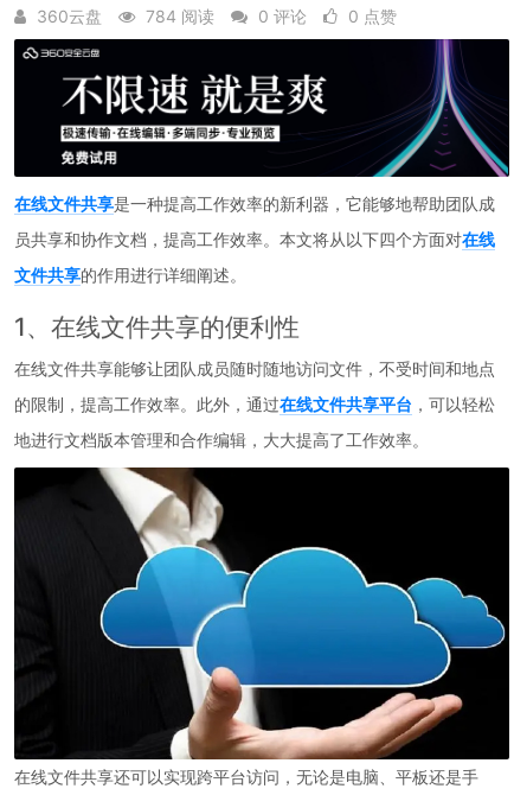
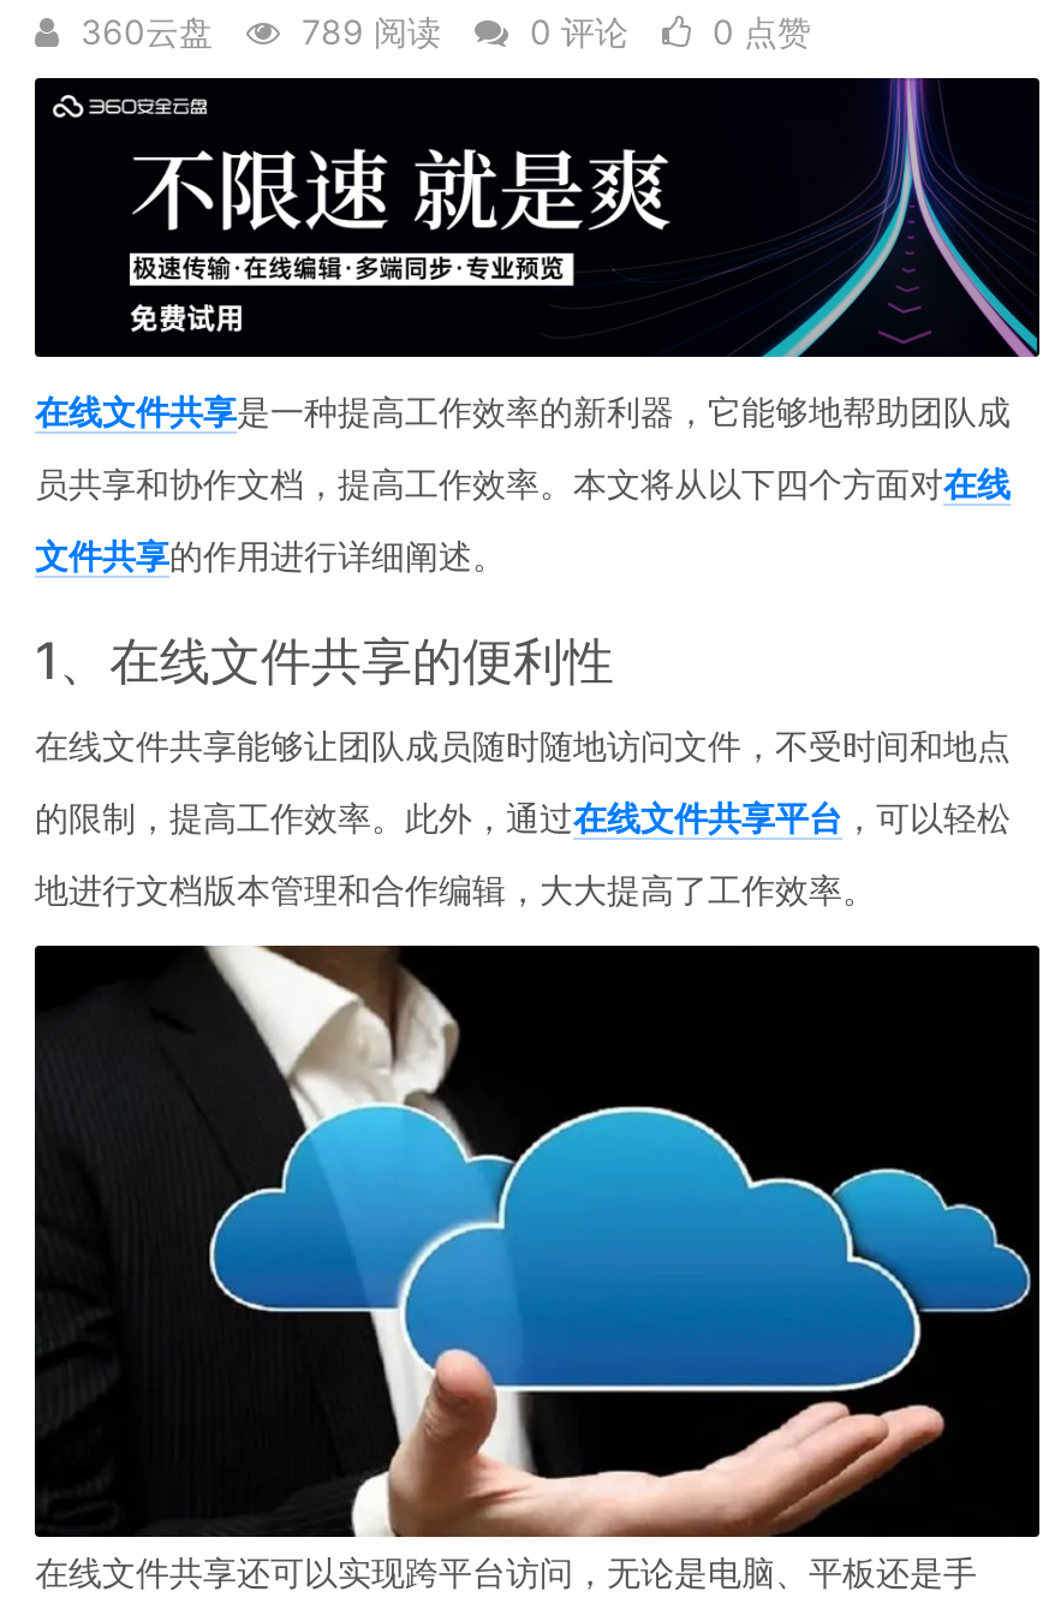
- 360云盘 784 阅读 0 评论 0 点赞
+ 360云盘 789 阅读 0 评论 0 点赞
